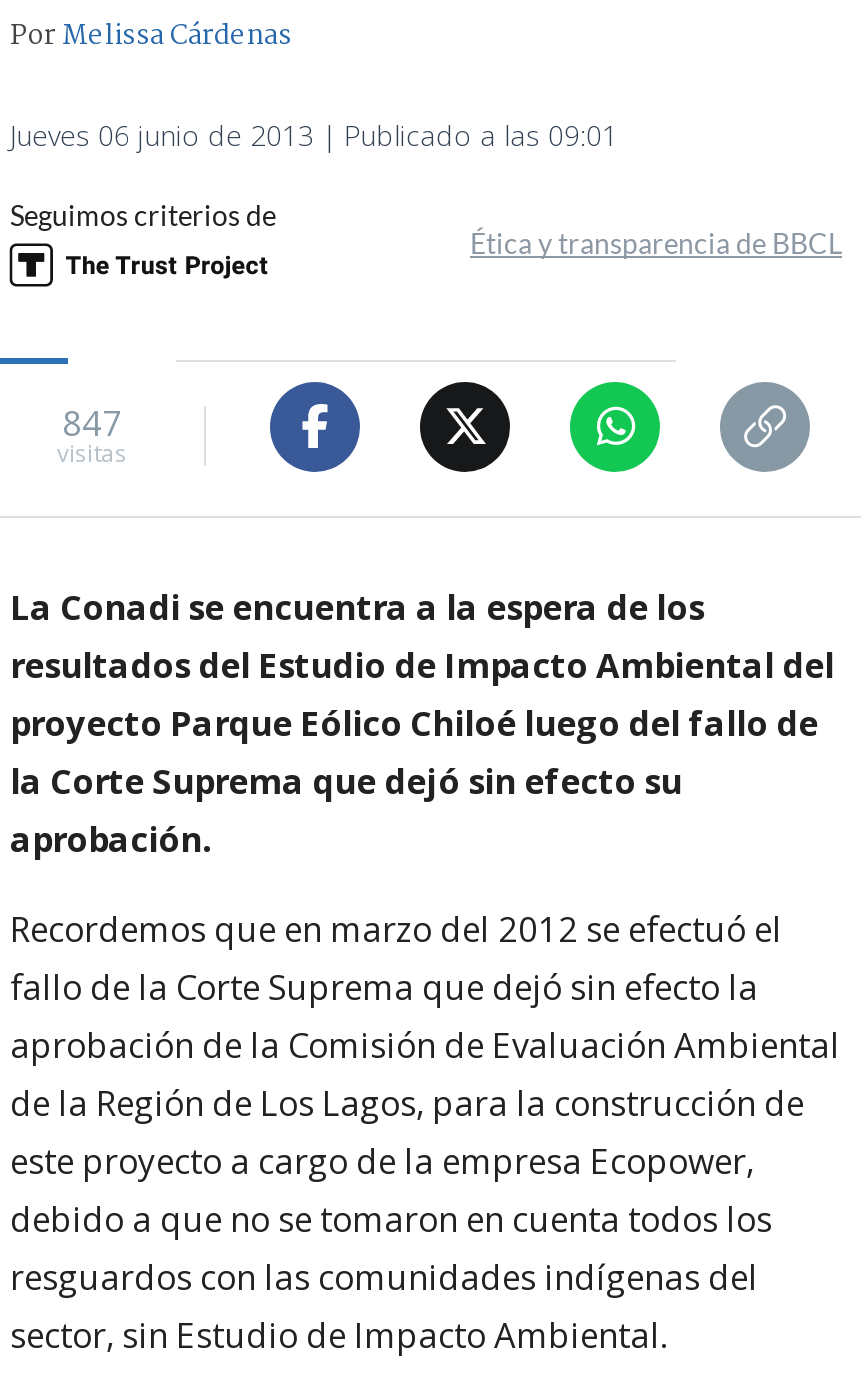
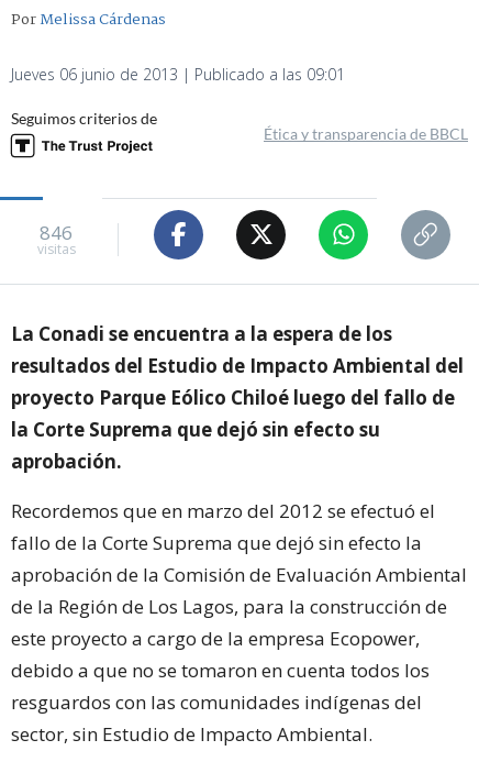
- 847
+ 846
